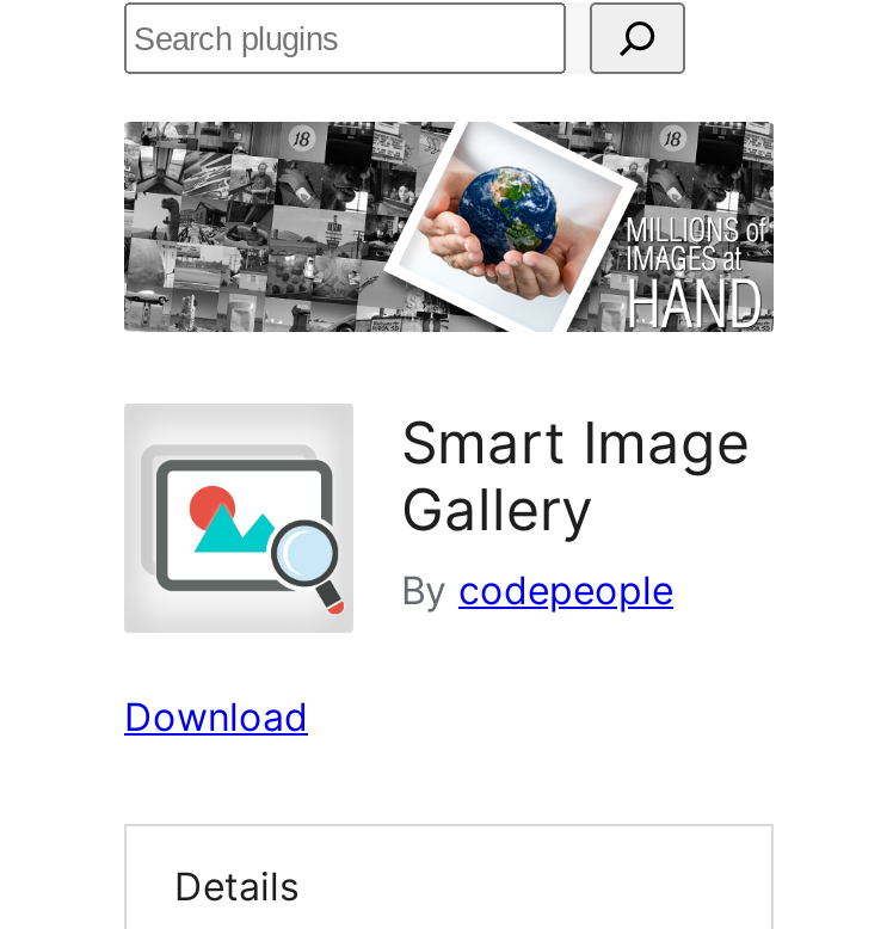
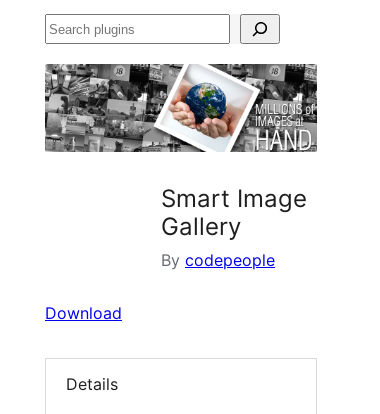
- [image]
